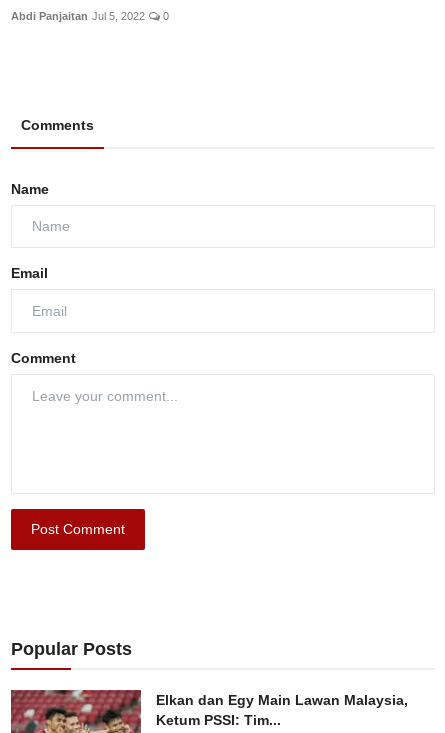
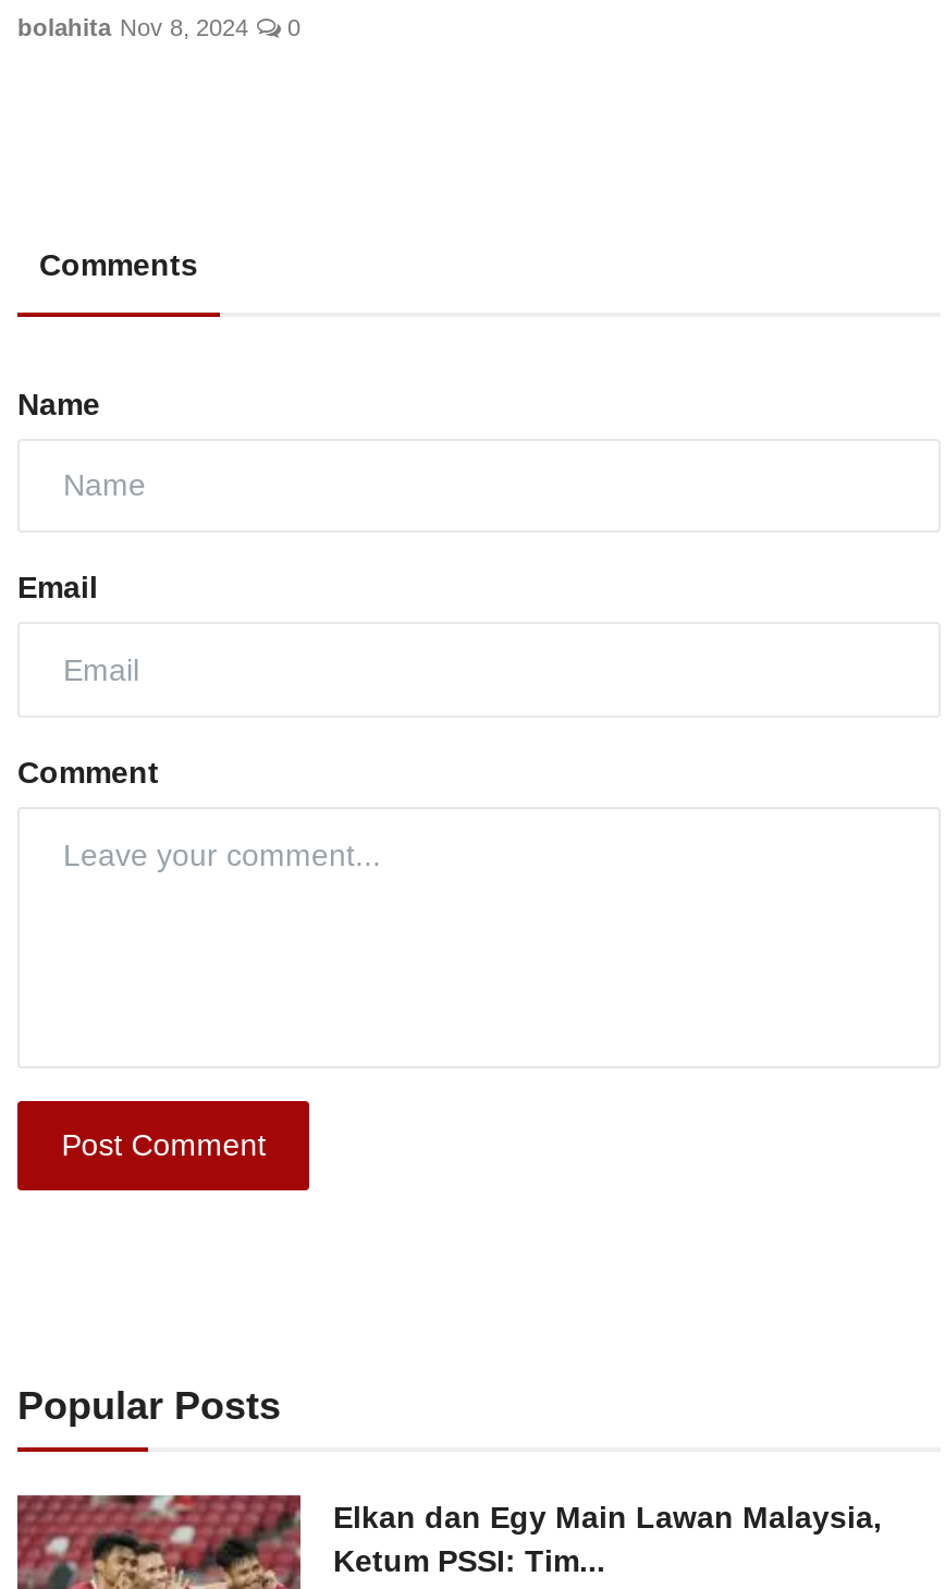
- Abdi Panjaitan Jul 5, 2022
+ bolahita Nov 8, 2024
